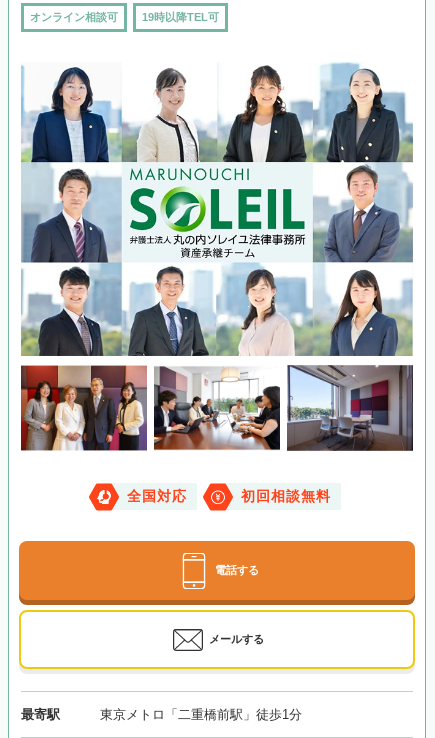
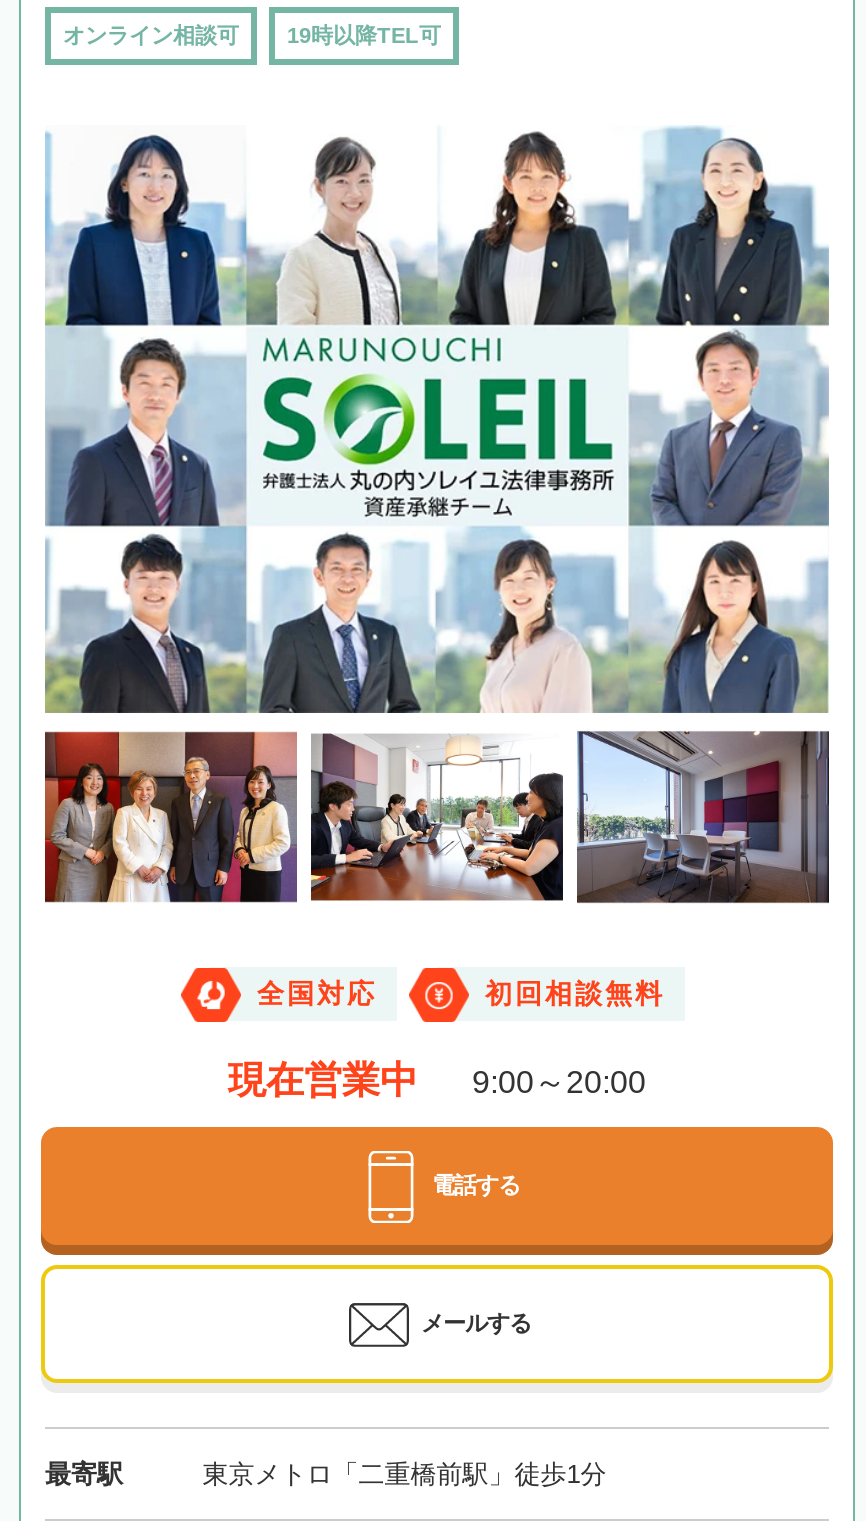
+ 現在営業中
+ 9:00～20:00
